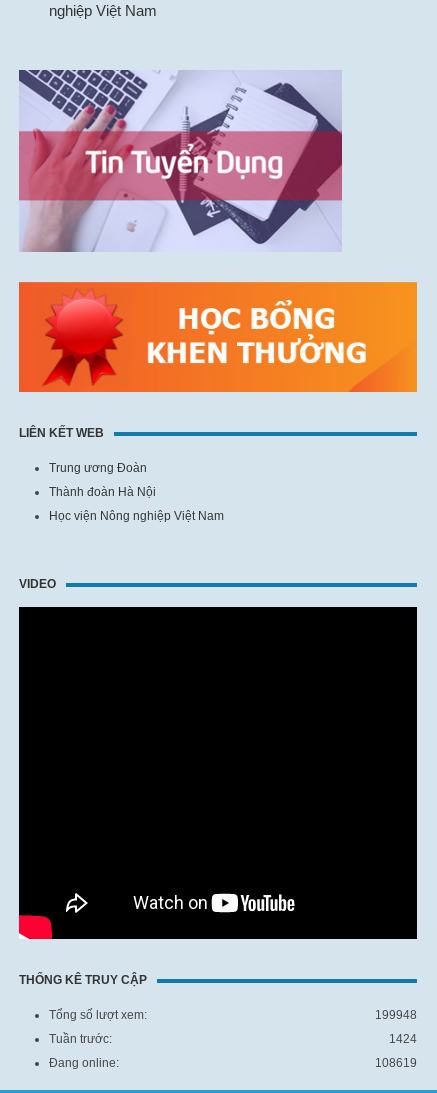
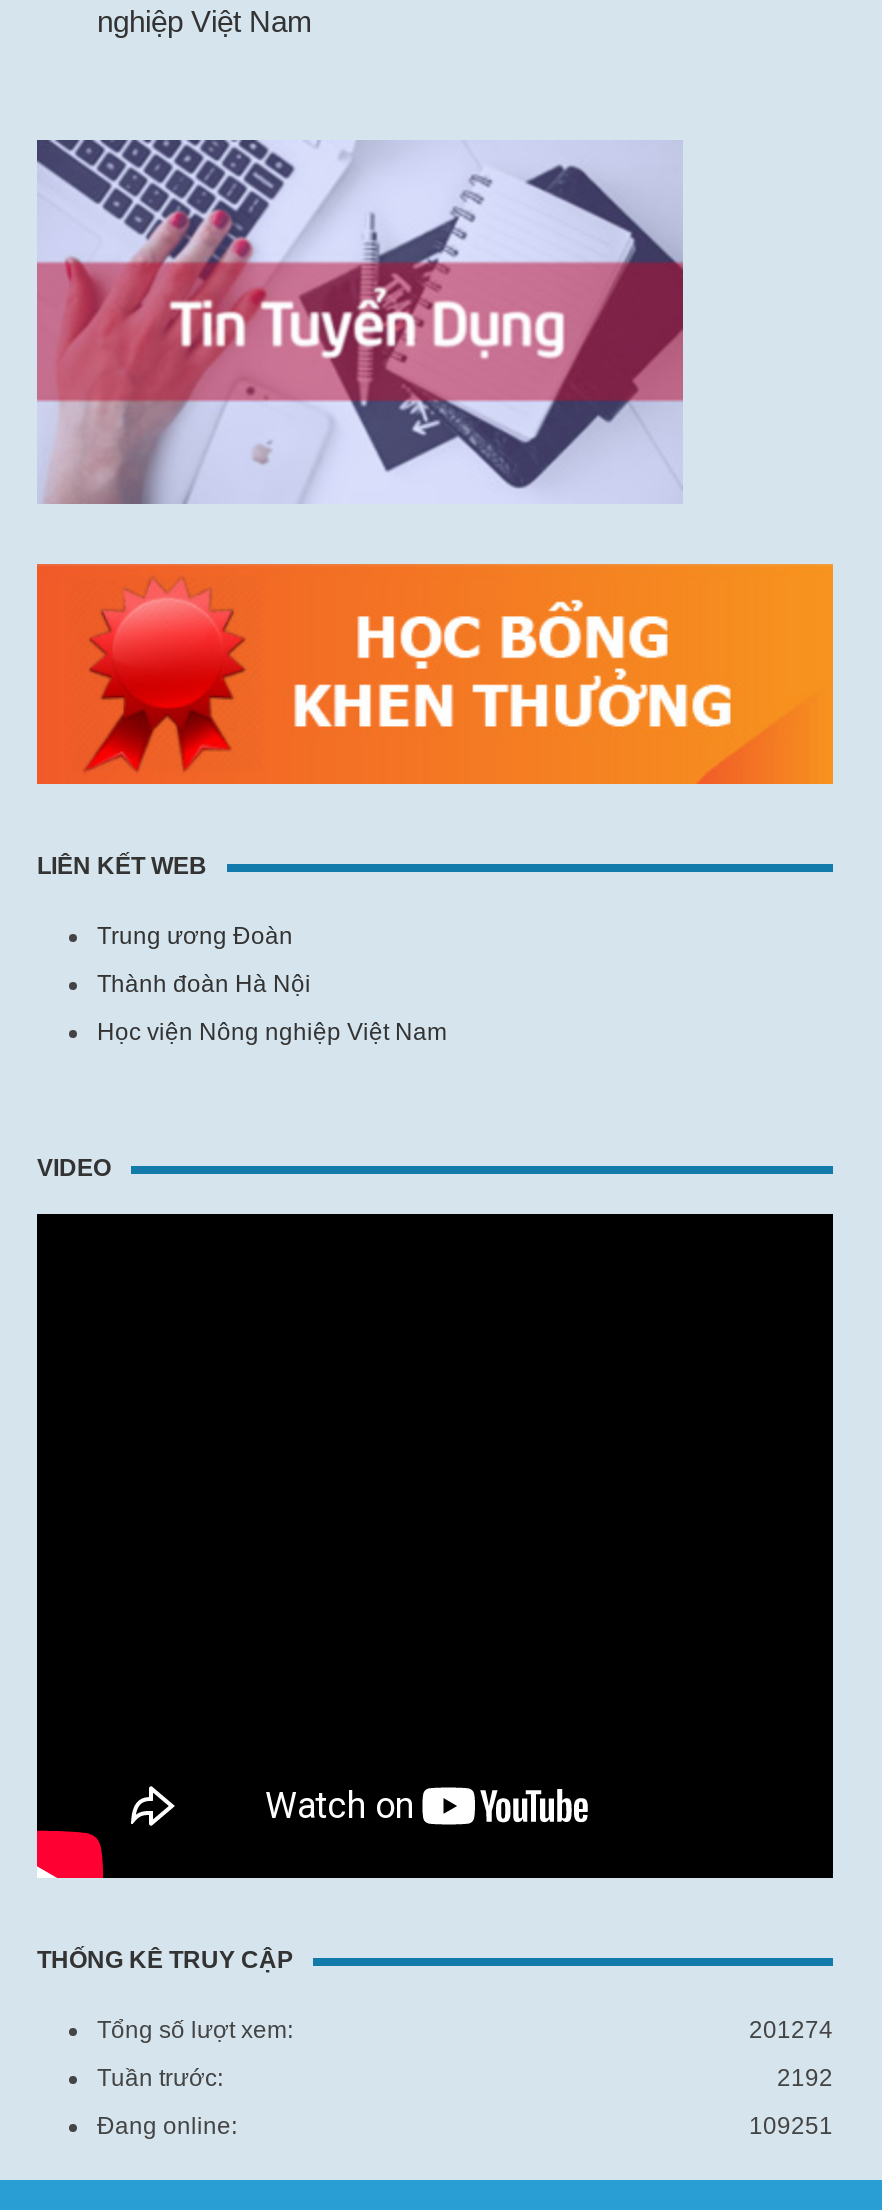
- 199948
+ 201274

- 1424
+ 2192

- 108619
+ 109251
